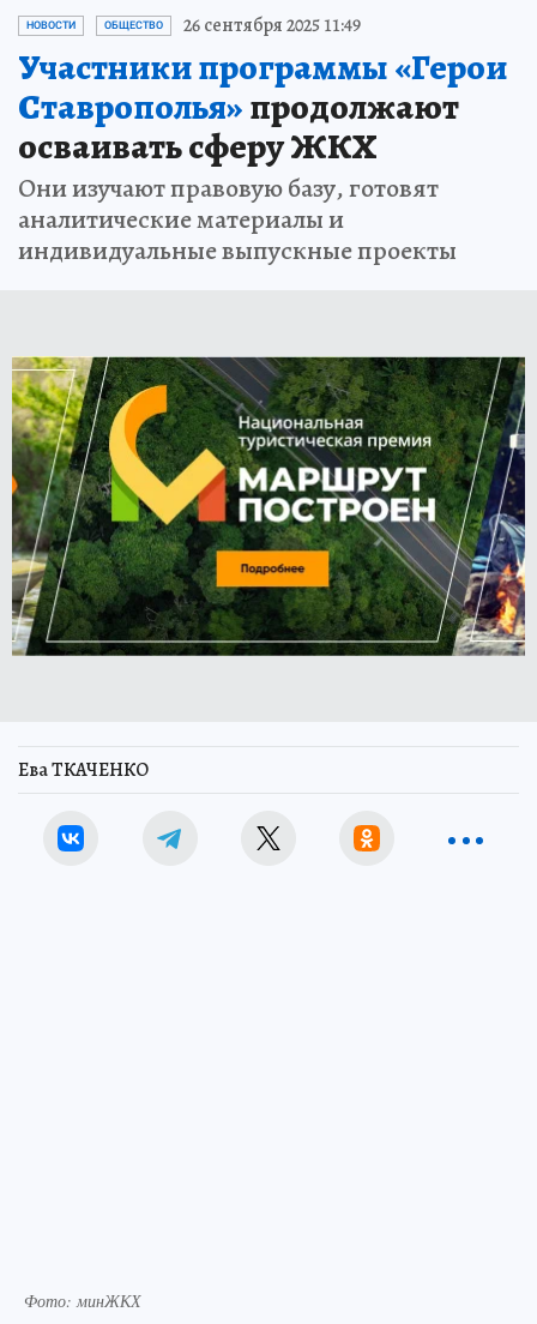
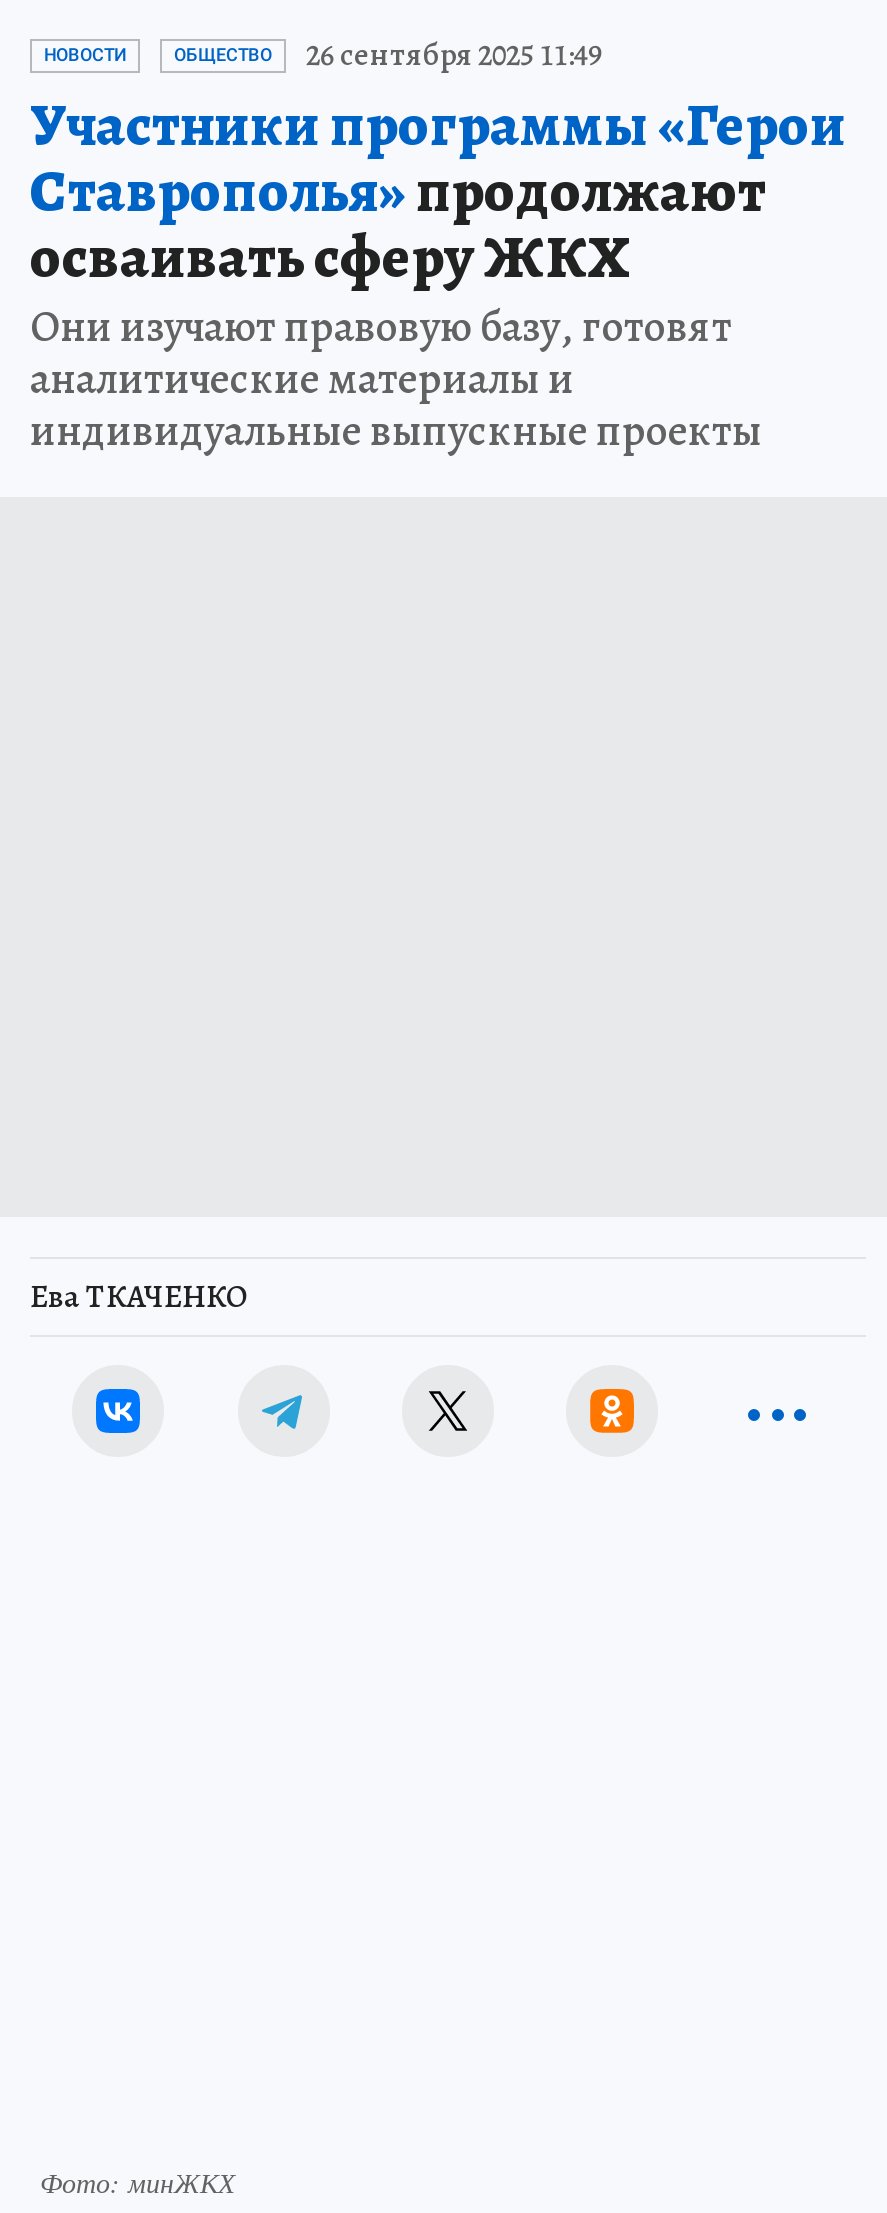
- [image]
